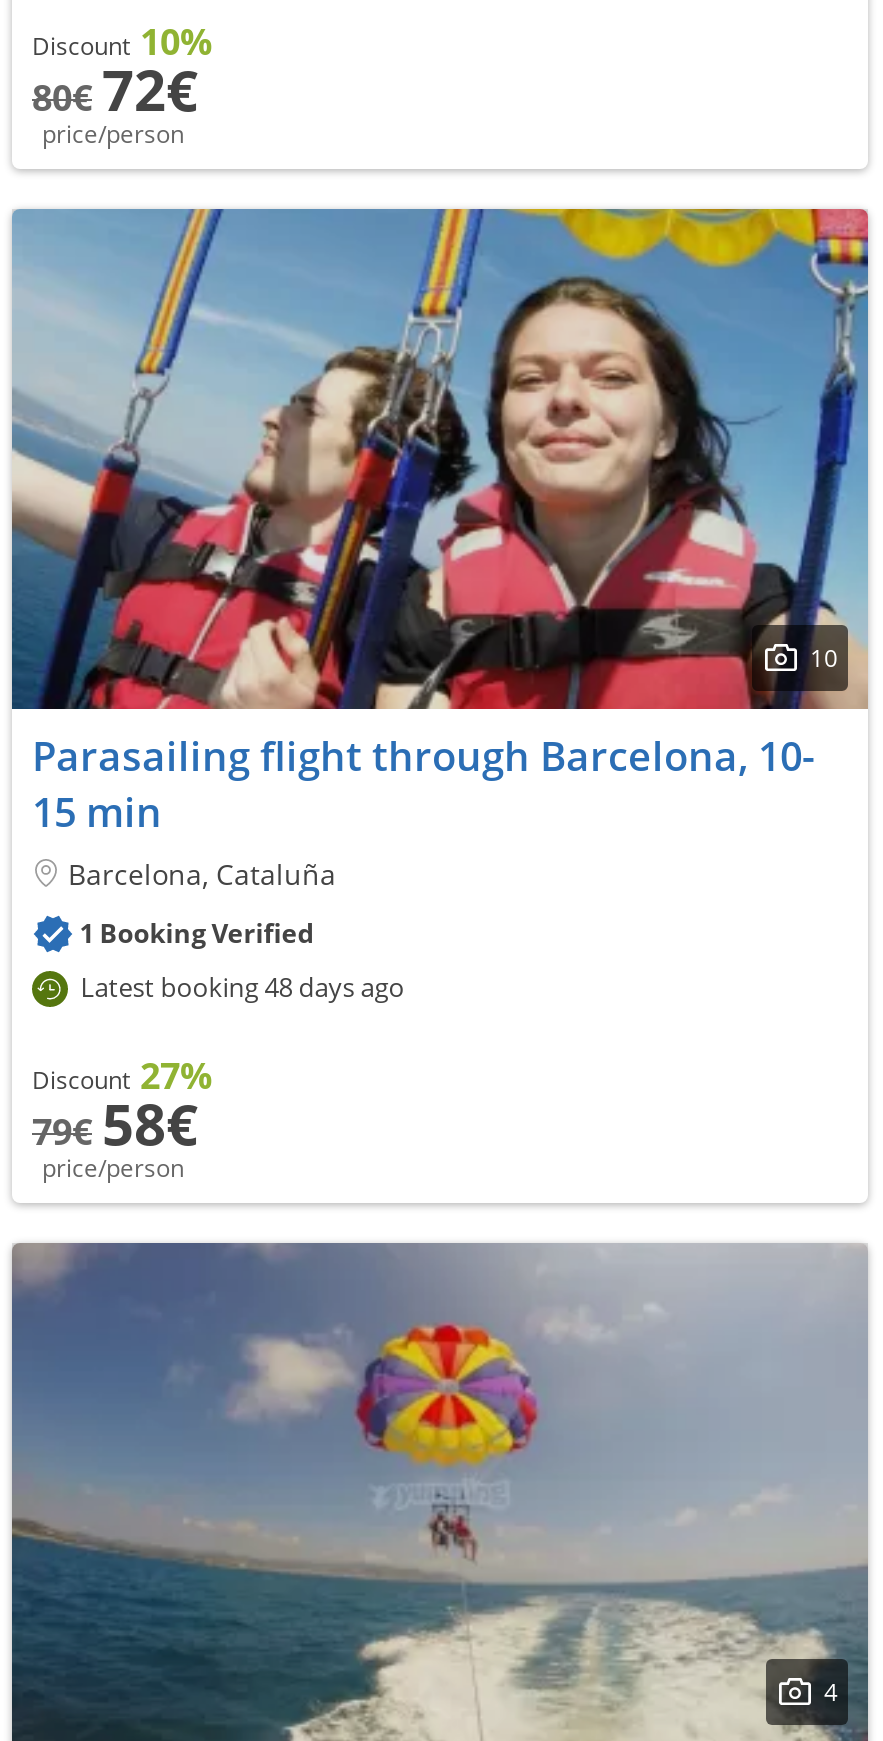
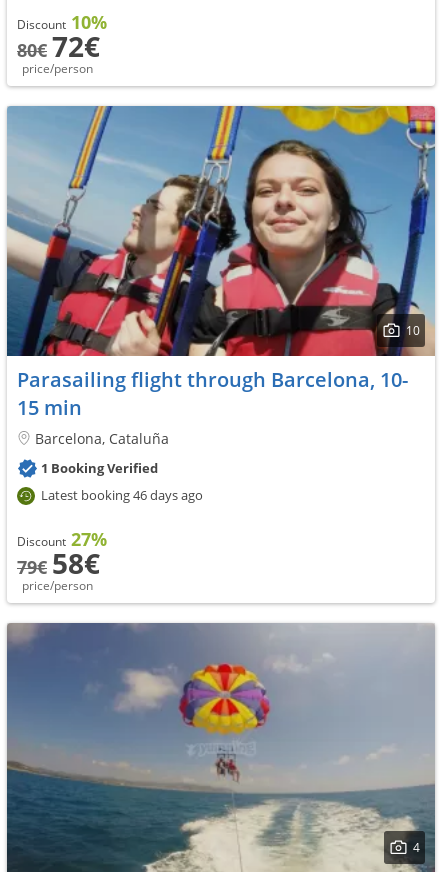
- Latest booking 48 days ago
+ Latest booking 46 days ago
